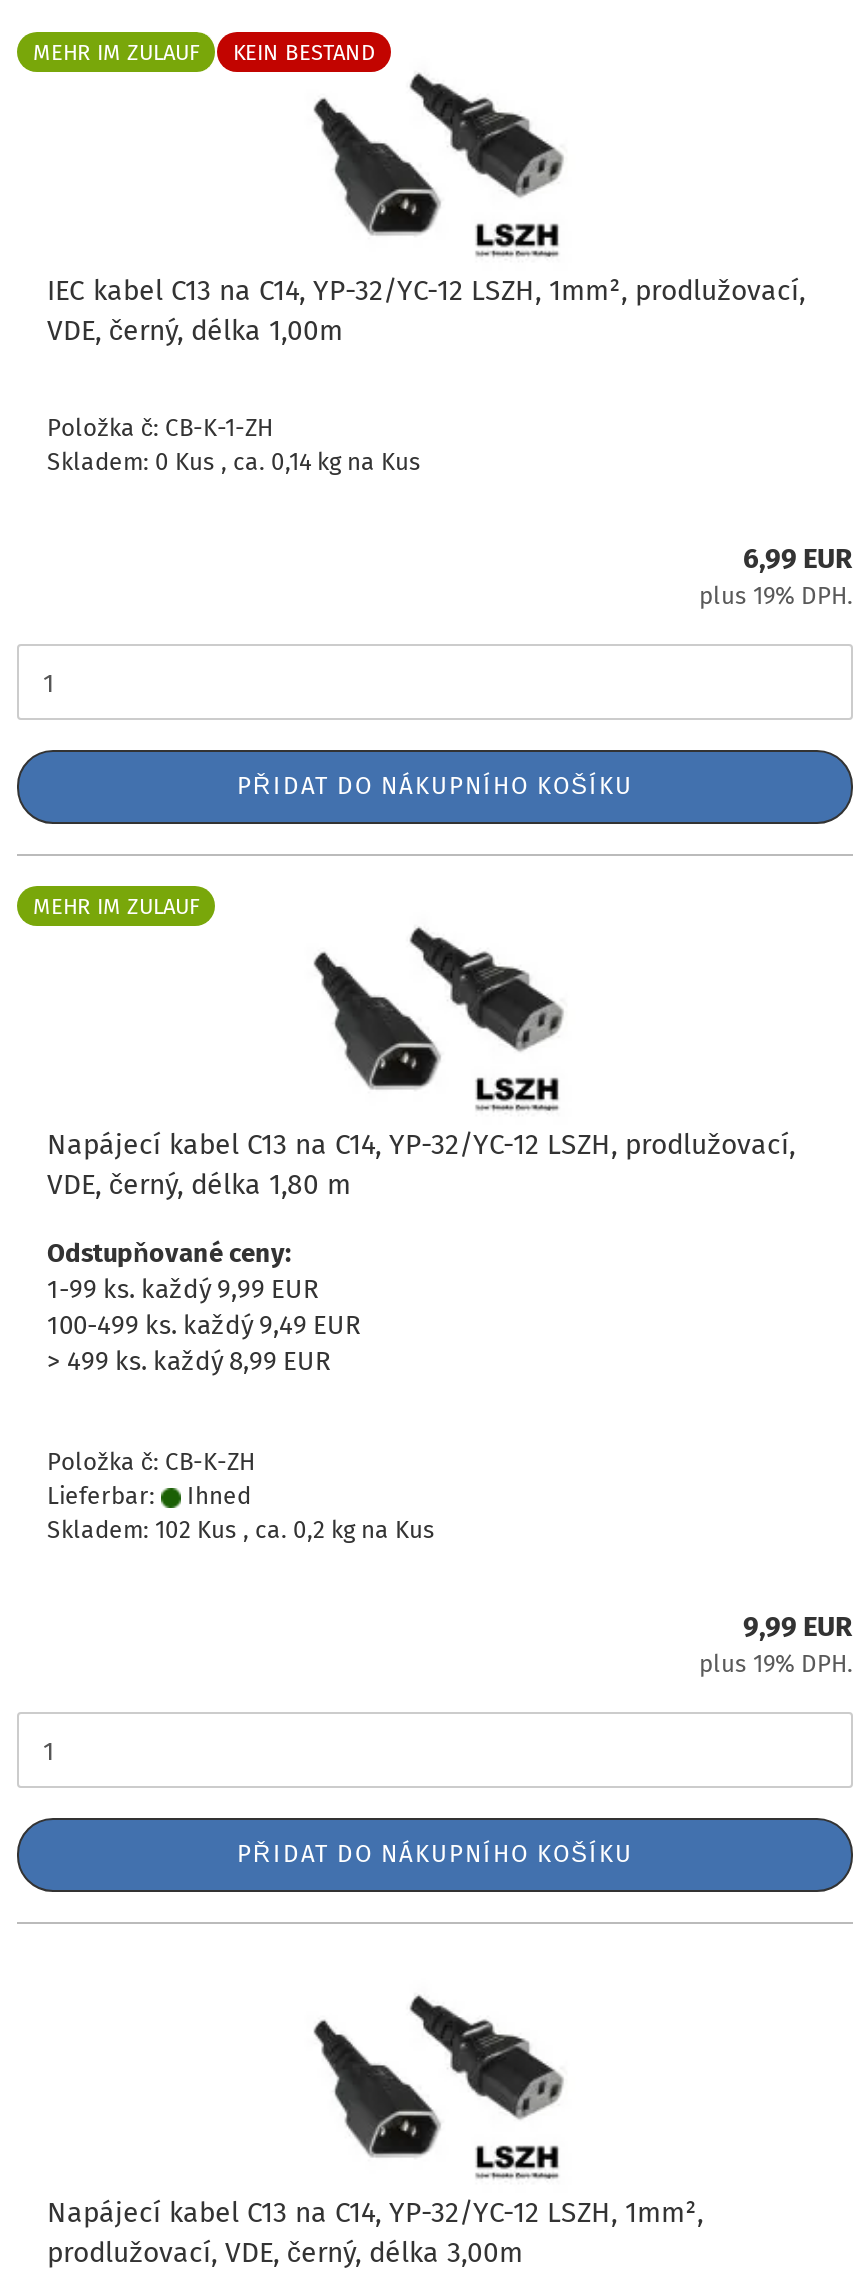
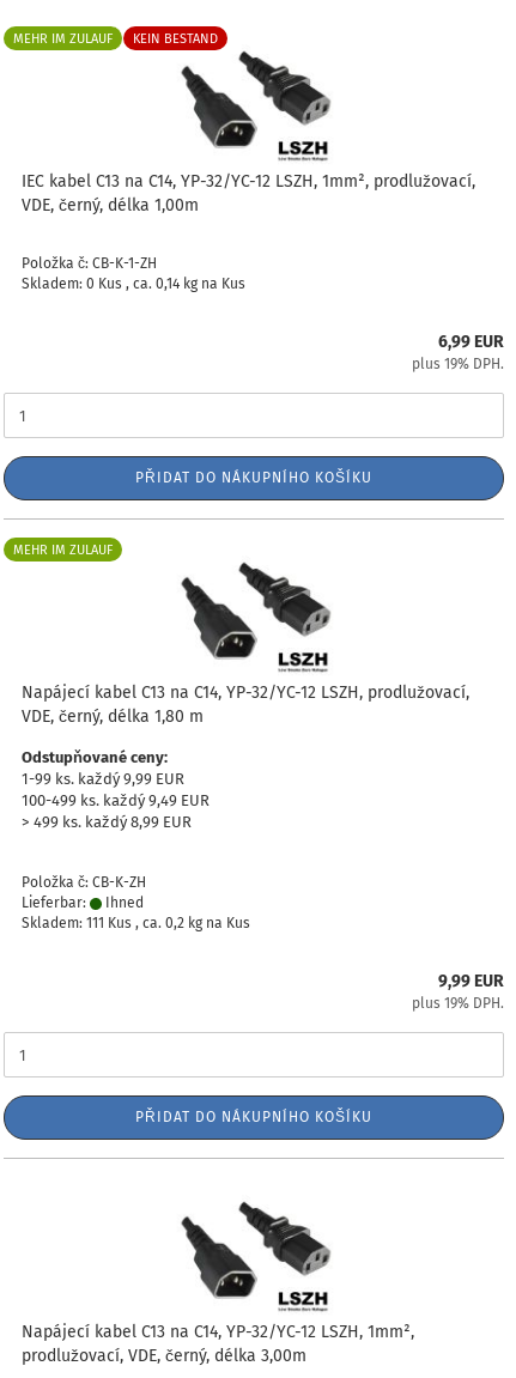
- Skladem: 102 Kus , ca. 0,2 kg na Kus
+ Skladem: 111 Kus , ca. 0,2 kg na Kus
